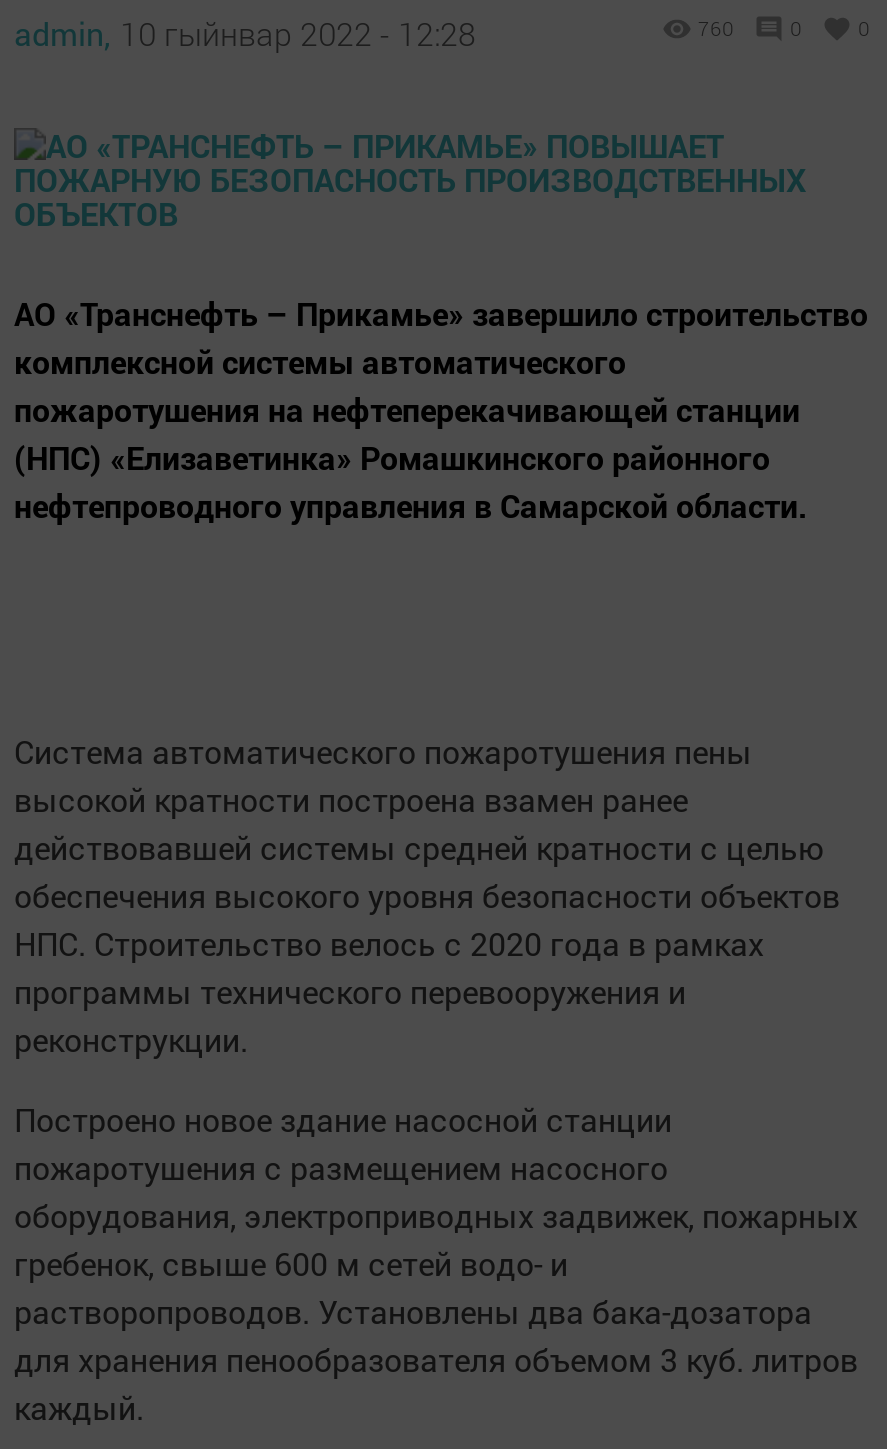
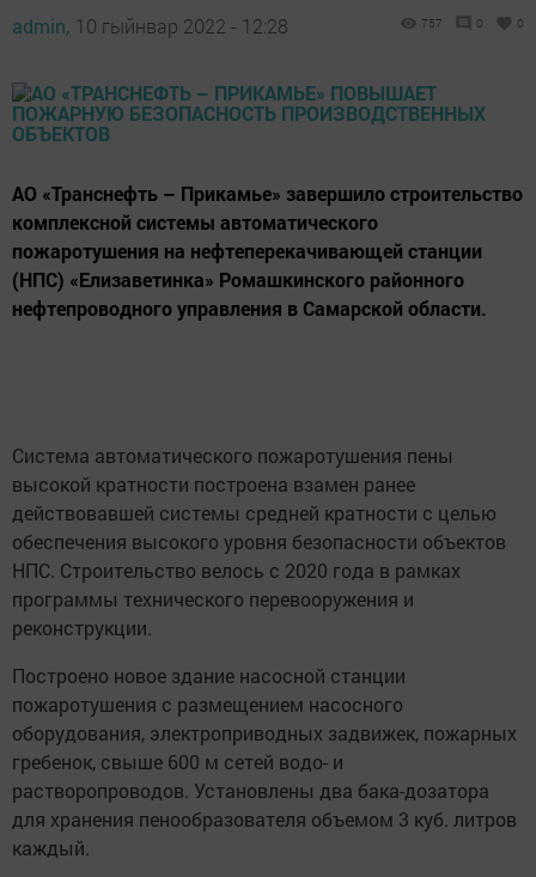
- 760
+ 757
